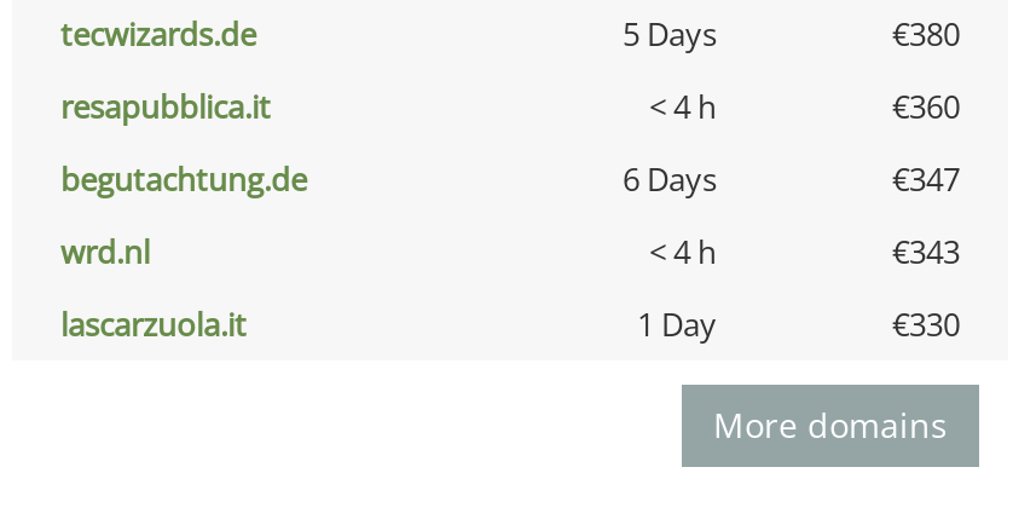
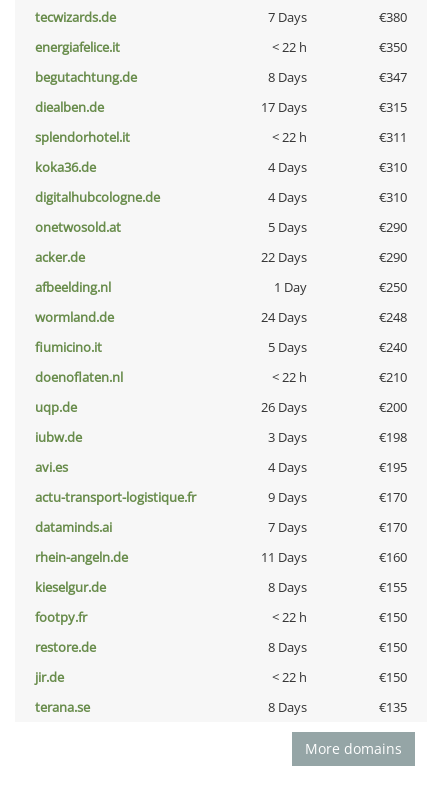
- 5 Days
+ 7 Days

- resapubblica.it
- < 4 h
- €360
+ energiafelice.it
+ < 22 h
+ €350

- 6 Days
+ 8 Days

- wrd.nl
- < 4 h
- €343
- lascarzuola.it
+ diealben.de
+ 17 Days
+ €315
+ splendorhotel.it
+ < 22 h
+ €311
+ koka36.de
+ 4 Days
+ €310
+ digitalhubcologne.de
+ 4 Days
+ €310
+ onetwosold.at
+ 5 Days
+ €290
+ acker.de
+ 22 Days
+ €290
+ afbeelding.nl

- €330
+ €250
+ wormland.de
+ 24 Days
+ €248
+ fiumicino.it
+ 5 Days
+ €240
+ doenoflaten.nl
+ < 22 h
+ €210
+ uqp.de
+ 26 Days
+ €200
+ iubw.de
+ 3 Days
+ €198
+ avi.es
+ 4 Days
+ €195
+ actu-transport-logistique.fr
+ 9 Days
+ €170
+ dataminds.ai
+ 7 Days
+ €170
+ rhein-angeln.de
+ 11 Days
+ €160
+ kieselgur.de
+ 8 Days
+ €155
+ footpy.fr
+ < 22 h
+ €150
+ restore.de
+ 8 Days
+ €150
+ jir.de
+ < 22 h
+ €150
+ terana.se
+ 8 Days
+ €135
